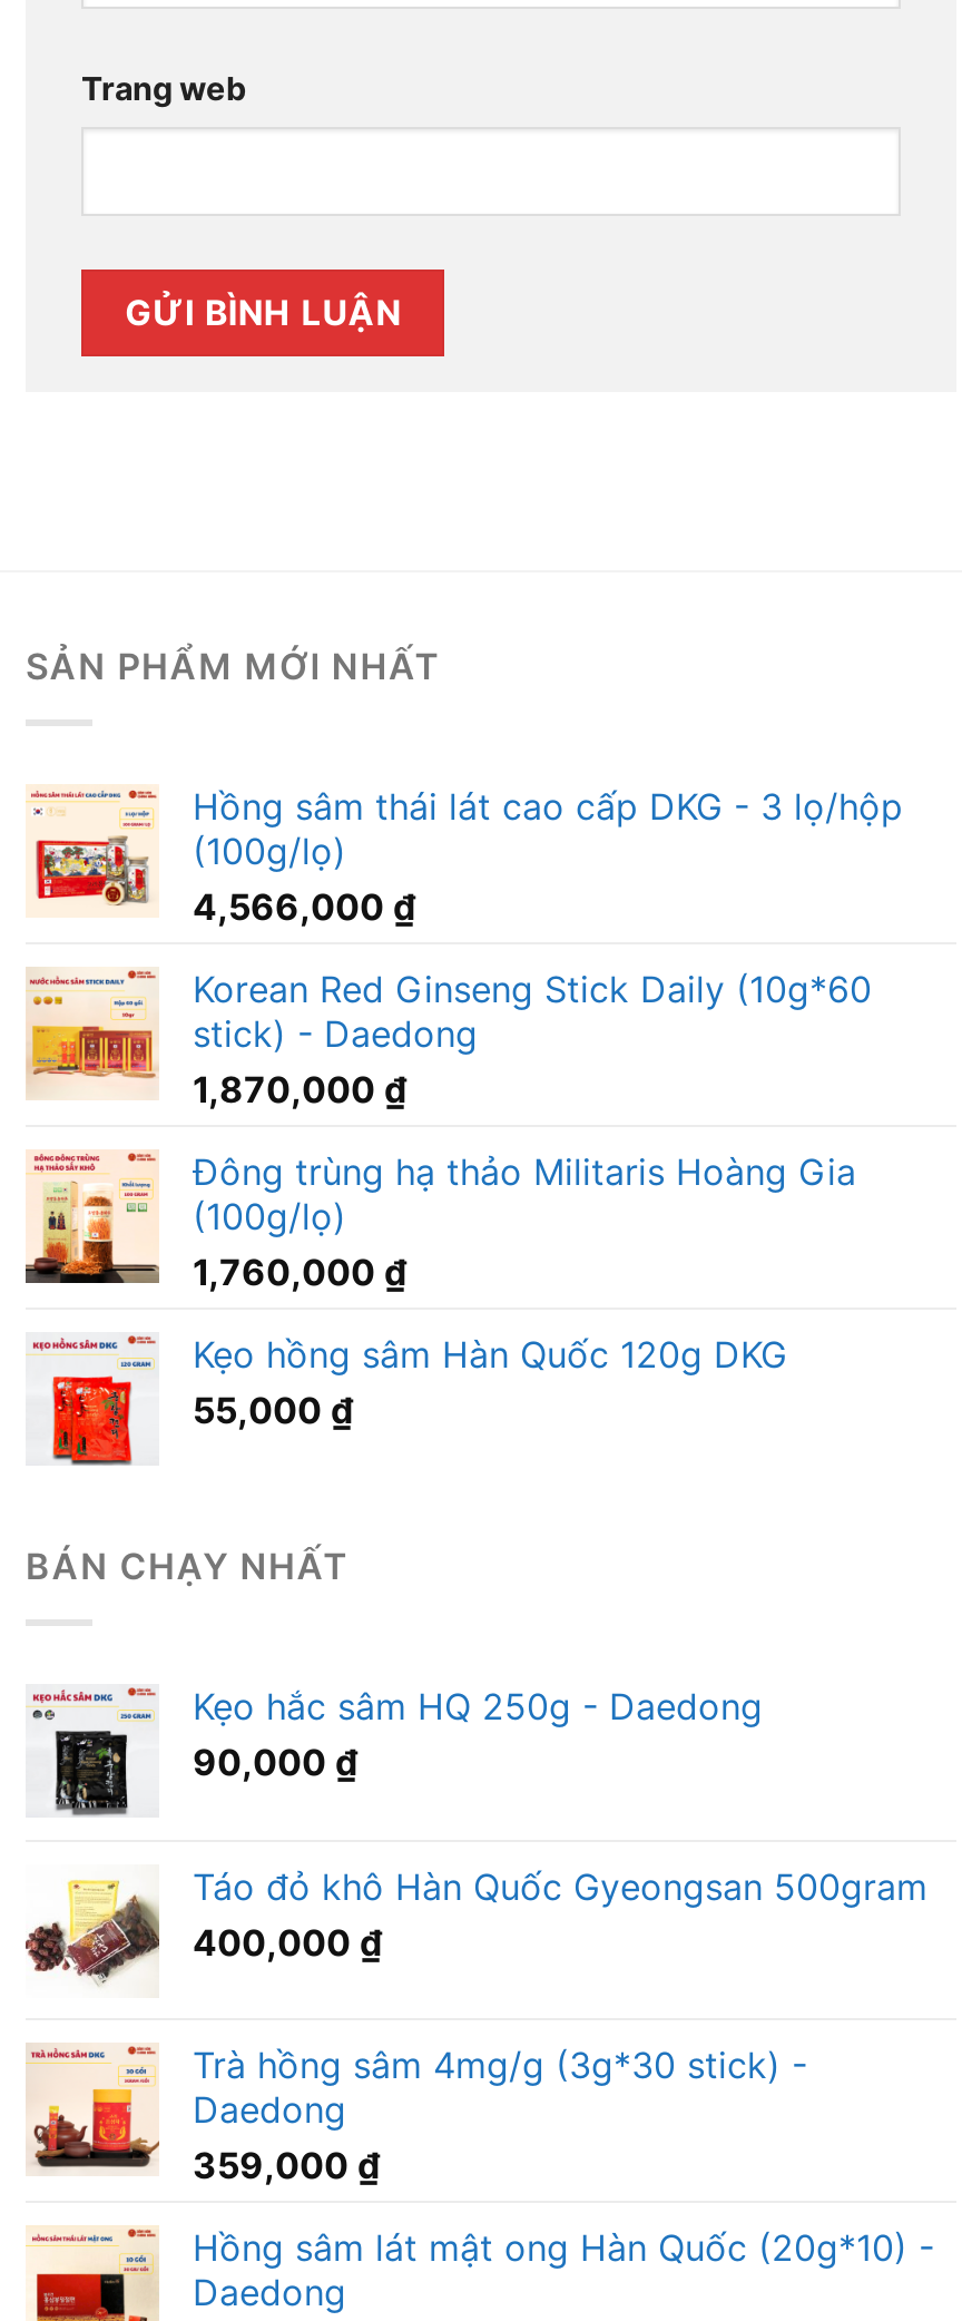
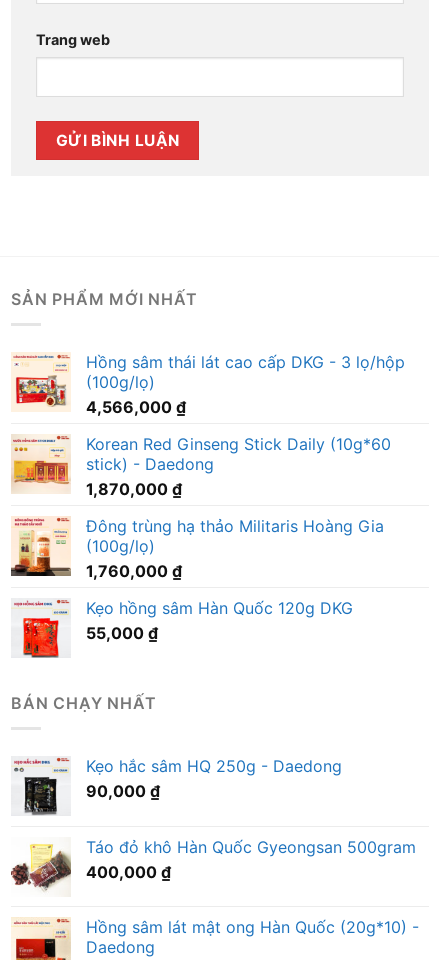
- [image]
- Trà hồng sâm 4mg/g (3g*30 stick) -
- Daedong
- 359,000 ₫
